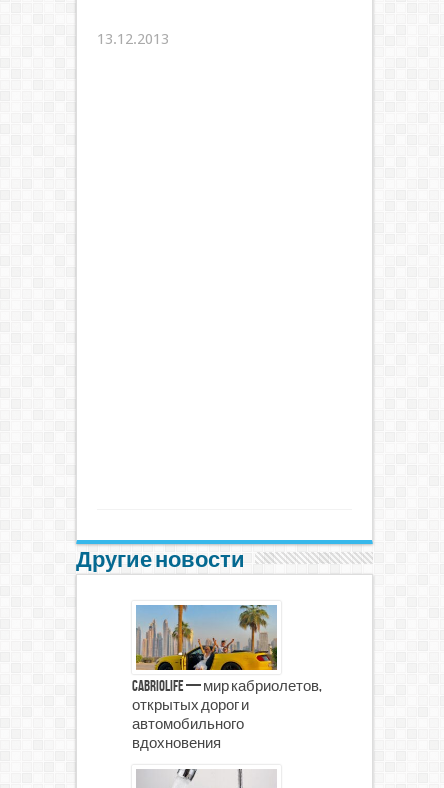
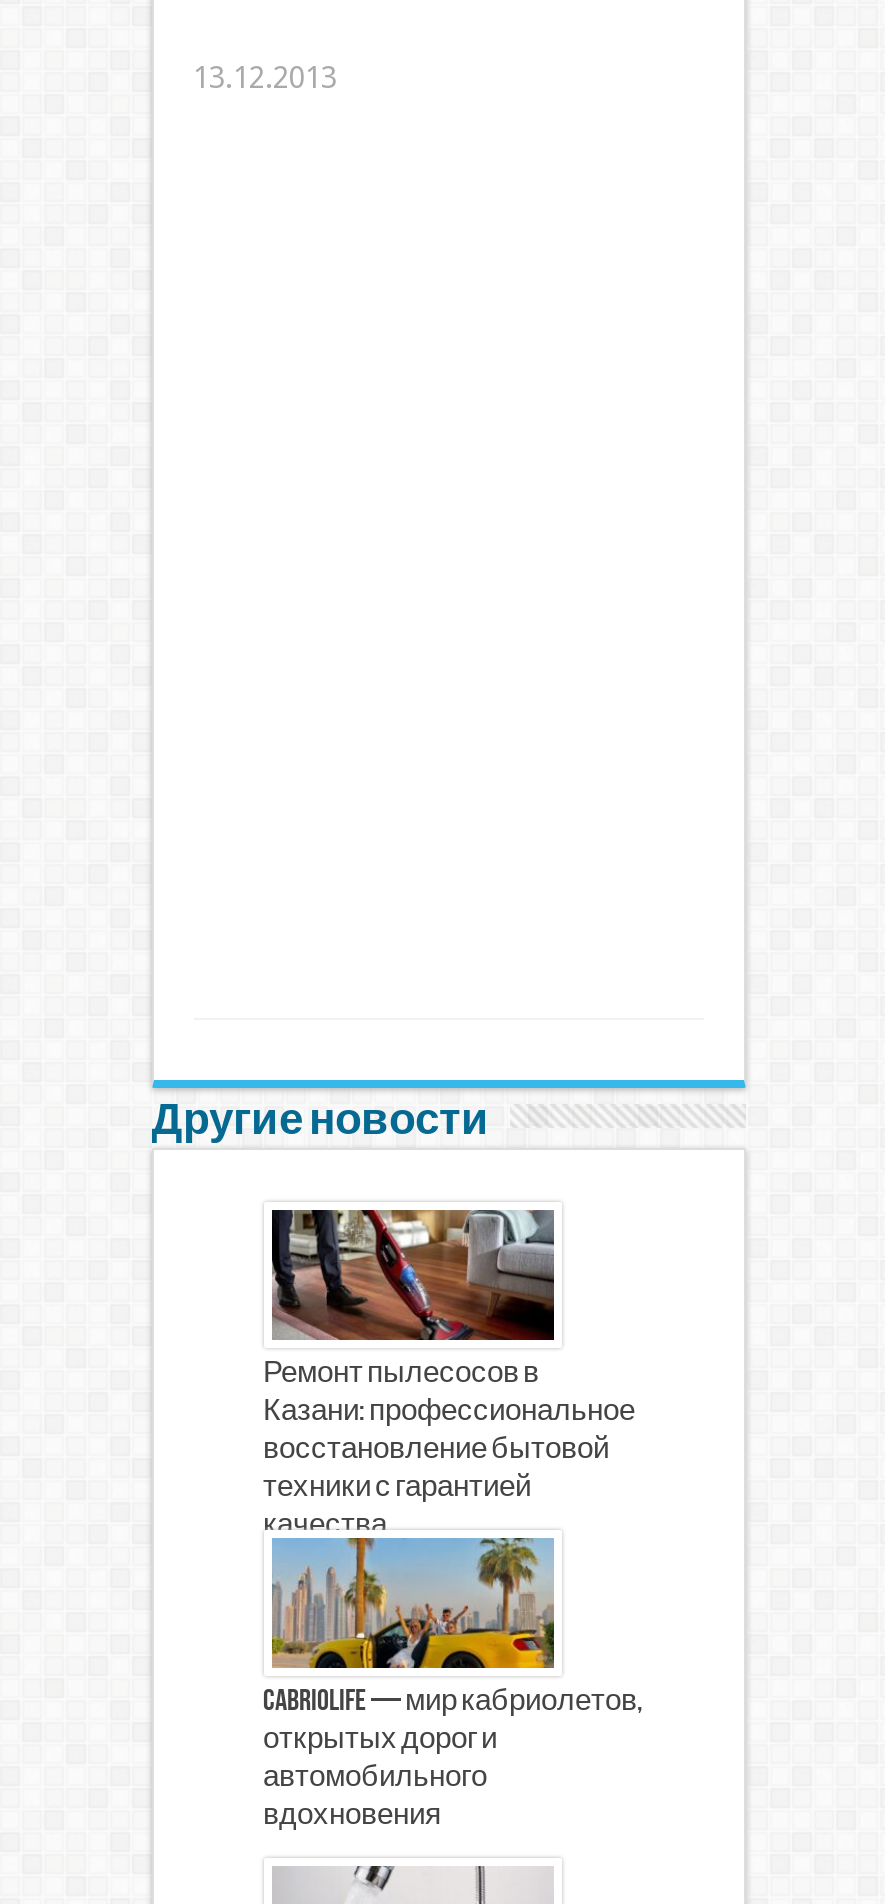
+ [image]
+ Ремонт пылесосов в
+ Казани: профессиональное
+ восстановление бытовой
+ техники с гарантией
+ качества
